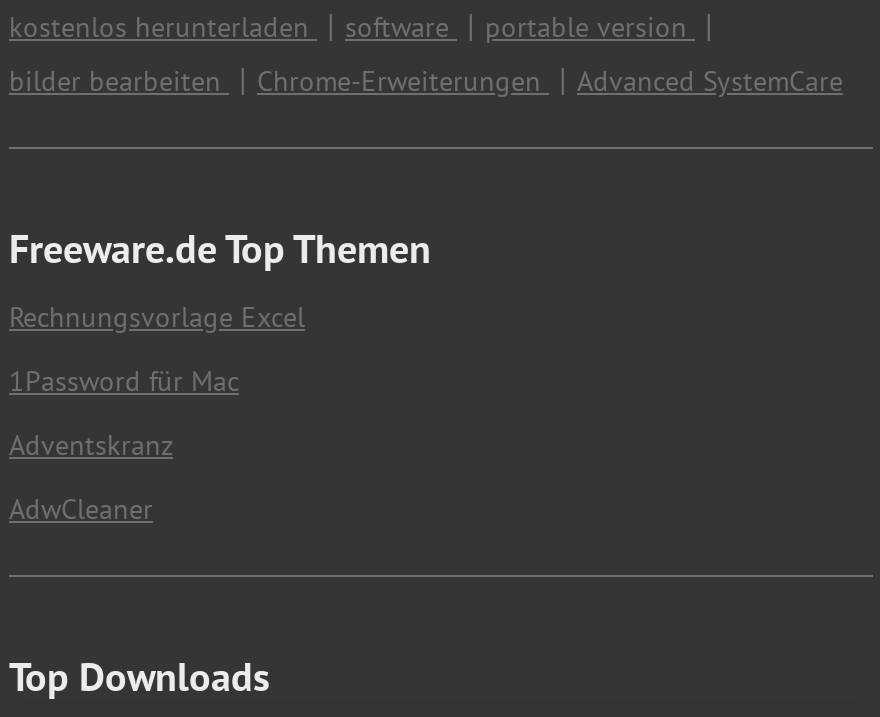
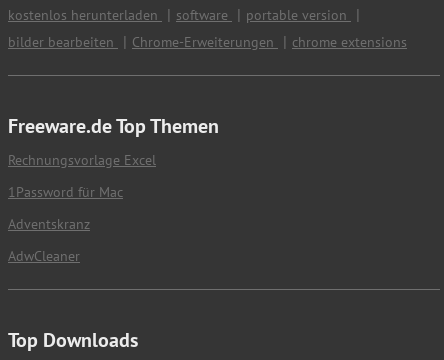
- Advanced SystemCare
+ chrome extensions
